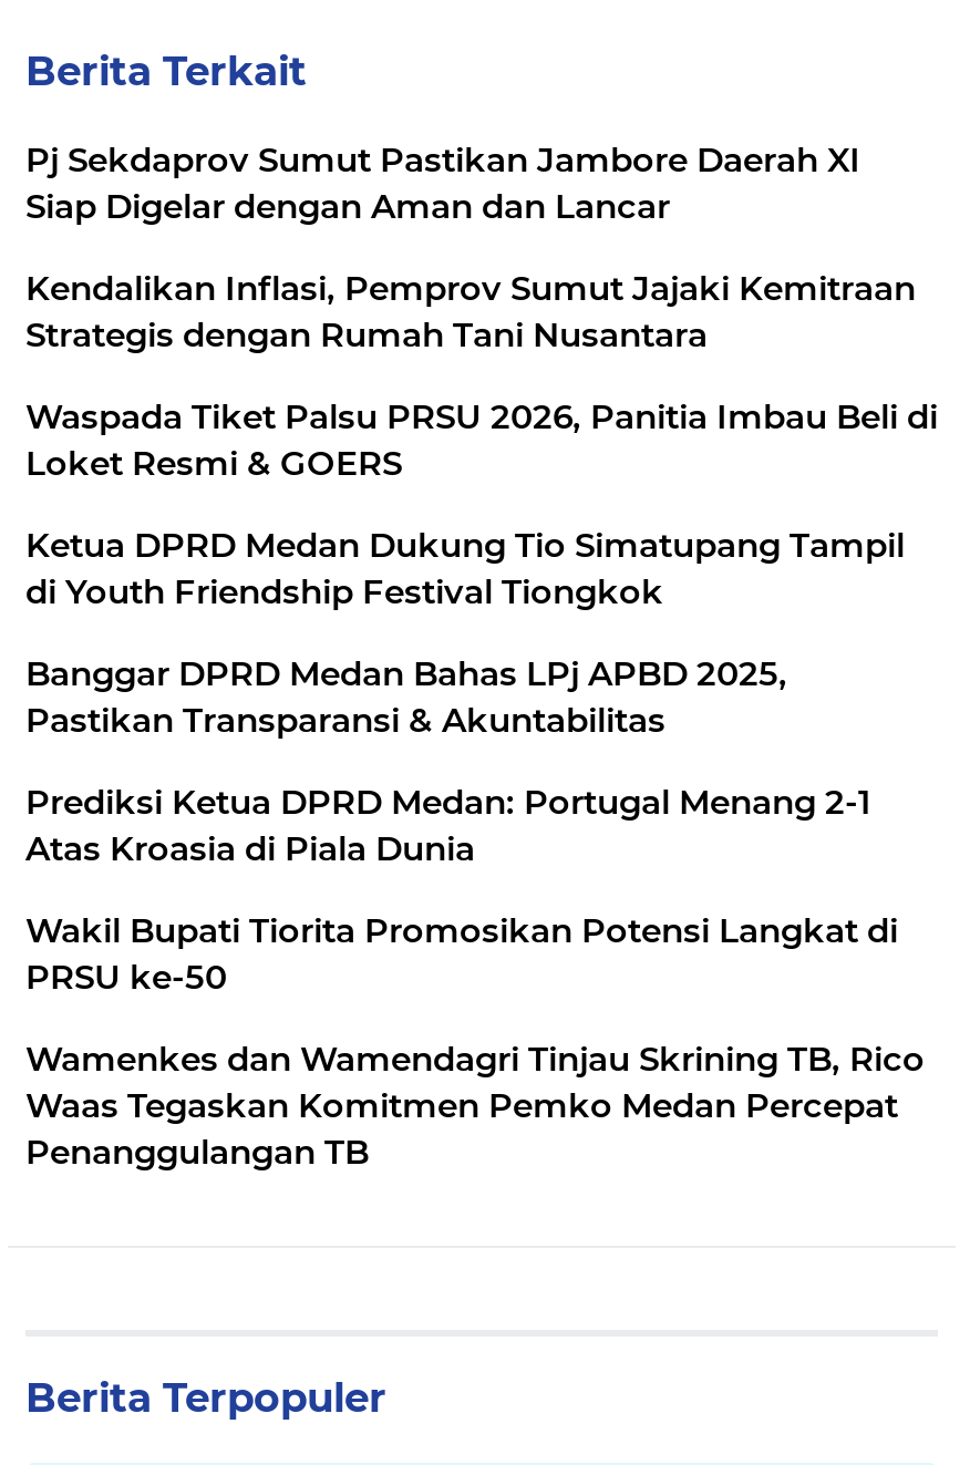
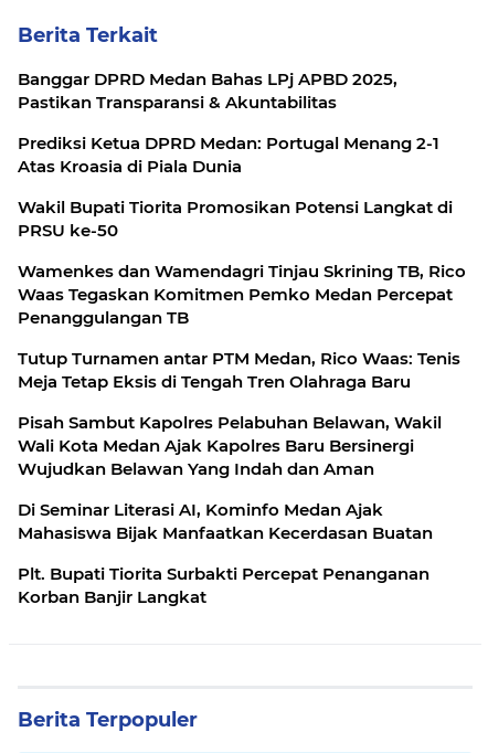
- Pj Sekdaprov Sumut Pastikan Jambore Daerah XI
- Siap Digelar dengan Aman dan Lancar
- Kendalikan Inflasi, Pemprov Sumut Jajaki Kemitraan
- Strategis dengan Rumah Tani Nusantara
- Waspada Tiket Palsu PRSU 2026, Panitia Imbau Beli di
- Loket Resmi & GOERS
- Ketua DPRD Medan Dukung Tio Simatupang Tampil
- di Youth Friendship Festival Tiongkok

moved up: Banggar DPRD Medan Bahas LPj APBD 2025, | Pastikan Transparansi & Akuntabilitas | Prediksi Ketua DPRD Medan: Portugal Menang 2-1 | ... | Waas Tegaskan Komitmen Pemko Medan Percepat | Penanggulangan TB

+ Tutup Turnamen antar PTM Medan, Rico Waas: Tenis
+ Meja Tetap Eksis di Tengah Tren Olahraga Baru
+ Pisah Sambut Kapolres Pelabuhan Belawan, Wakil
+ Wali Kota Medan Ajak Kapolres Baru Bersinergi
+ Wujudkan Belawan Yang Indah dan Aman
+ Di Seminar Literasi AI, Kominfo Medan Ajak
+ Mahasiswa Bijak Manfaatkan Kecerdasan Buatan
+ Plt. Bupati Tiorita Surbakti Percepat Penanganan
+ Korban Banjir Langkat
